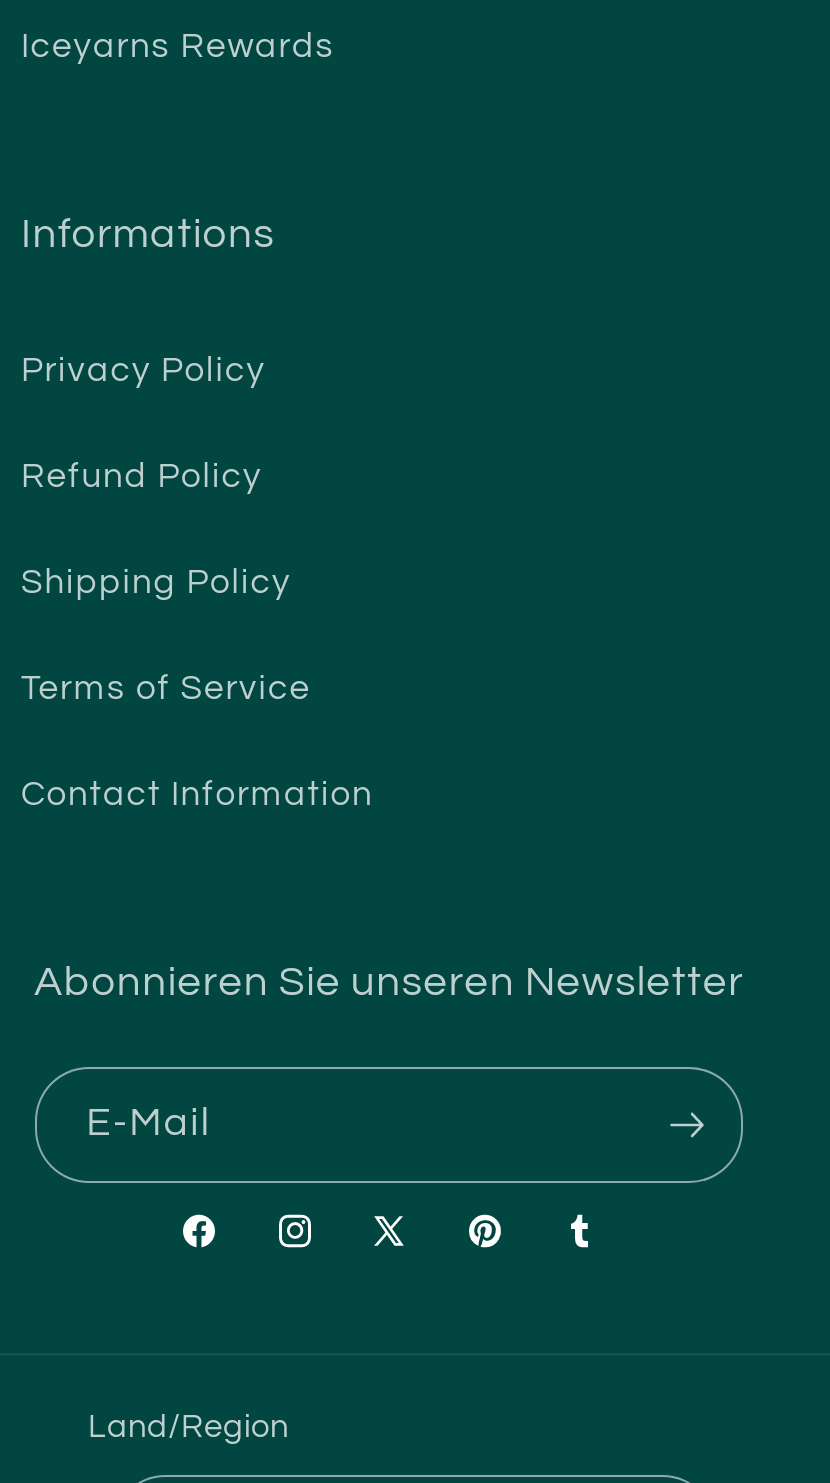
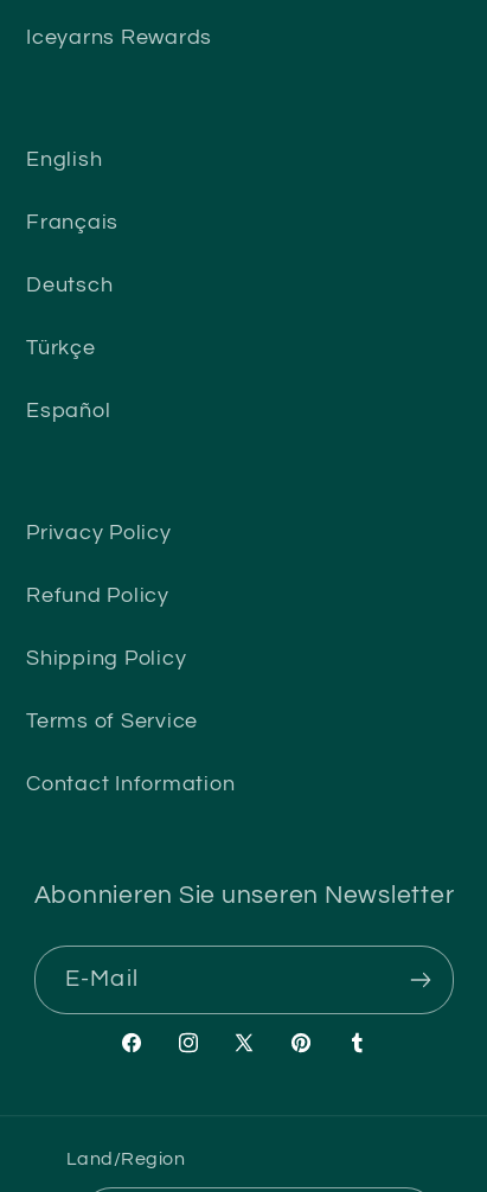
- Informations
+ English
+ Français
+ Deutsch
+ Türkçe
+ Español
